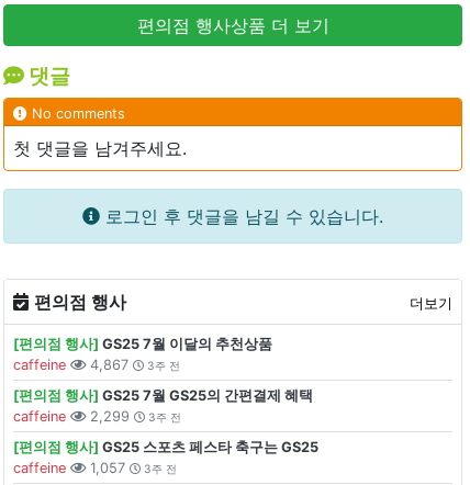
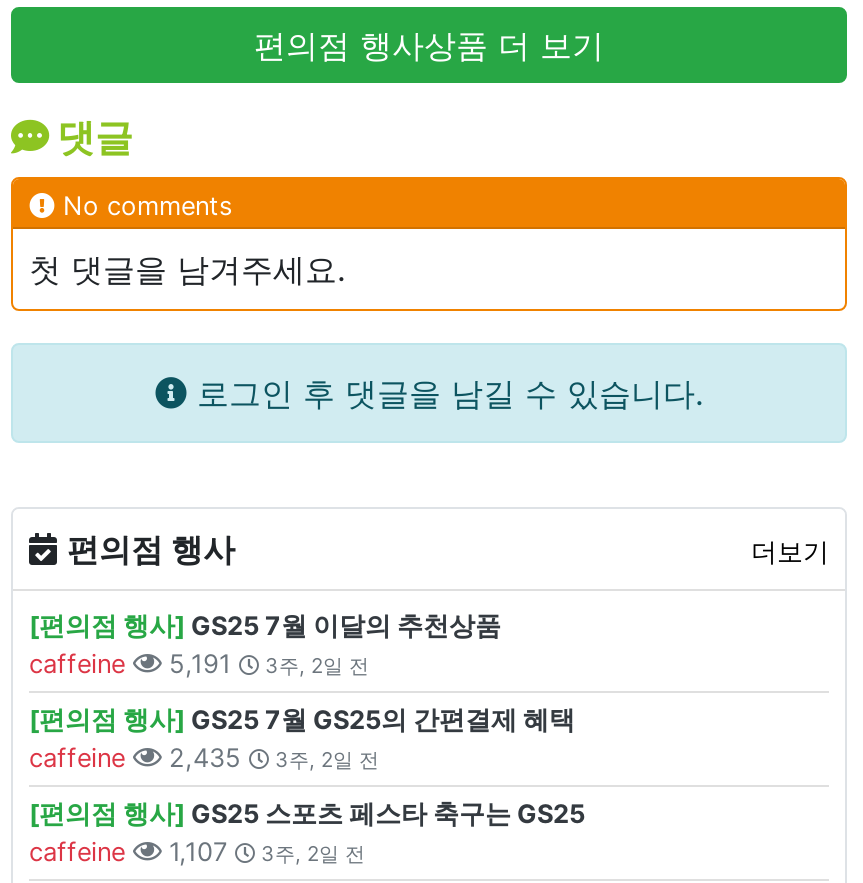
- 4,867
- 3주 전
+ 5,191
+ 3주, 2일 전

- 2,299
- 3주 전
+ 2,435
+ 3주, 2일 전

- 1,057
- 3주 전
+ 1,107
+ 3주, 2일 전
